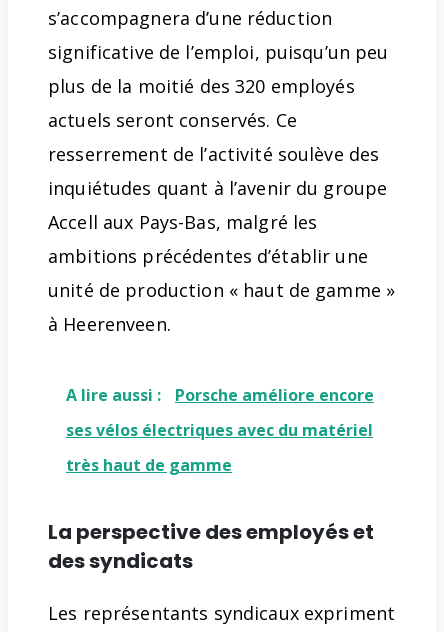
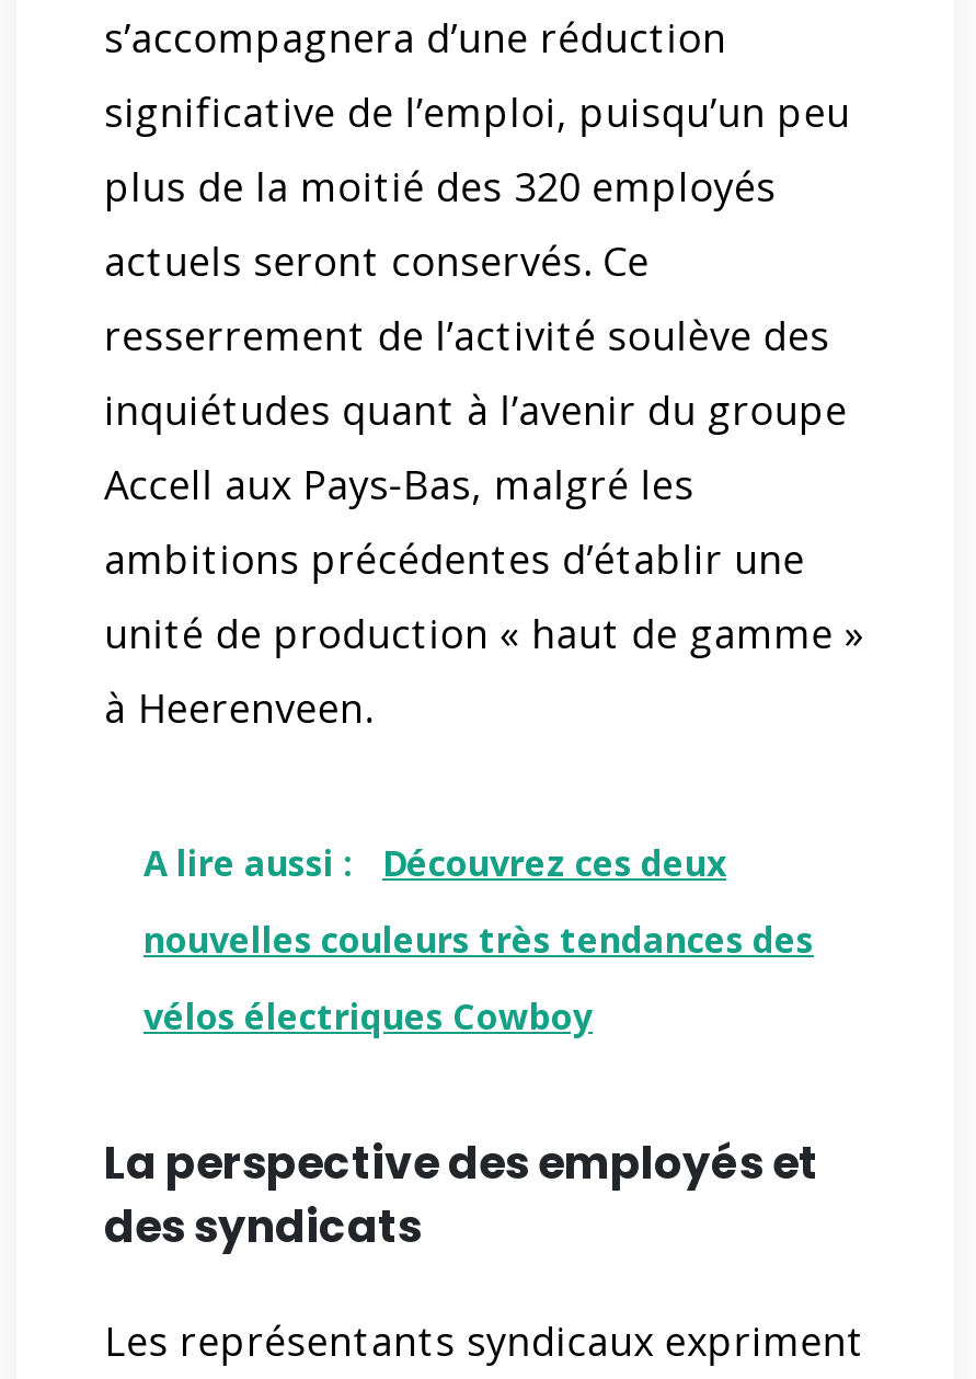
- A lire aussi : Porsche améliore encore
+ A lire aussi : Découvrez ces deux

- ses vélos électriques avec du matériel
+ nouvelles couleurs très tendances des

- très haut de gamme
+ vélos électriques Cowboy
